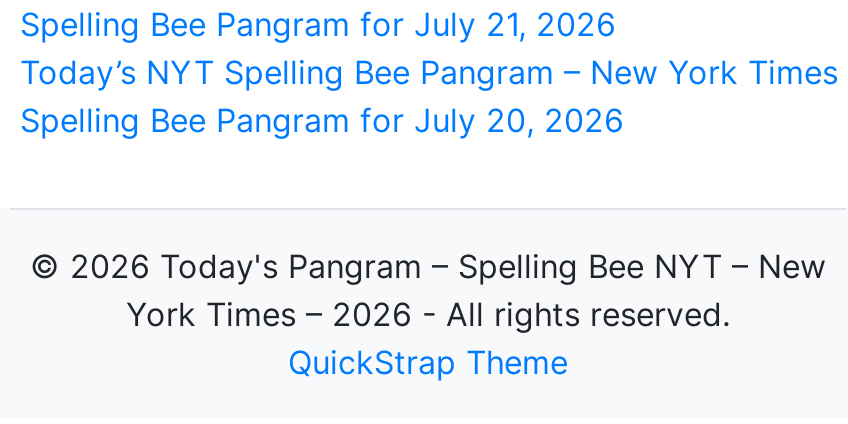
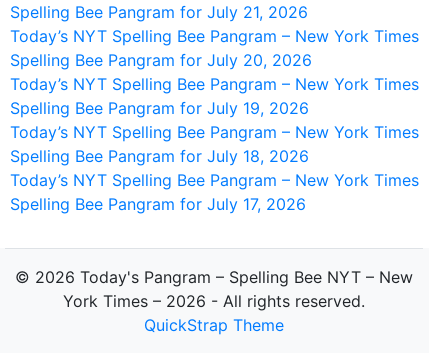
+ Today’s NYT Spelling Bee Pangram – New York Times
+ Spelling Bee Pangram for July 19, 2026
+ Today’s NYT Spelling Bee Pangram – New York Times
+ Spelling Bee Pangram for July 18, 2026
+ Today’s NYT Spelling Bee Pangram – New York Times
+ Spelling Bee Pangram for July 17, 2026
